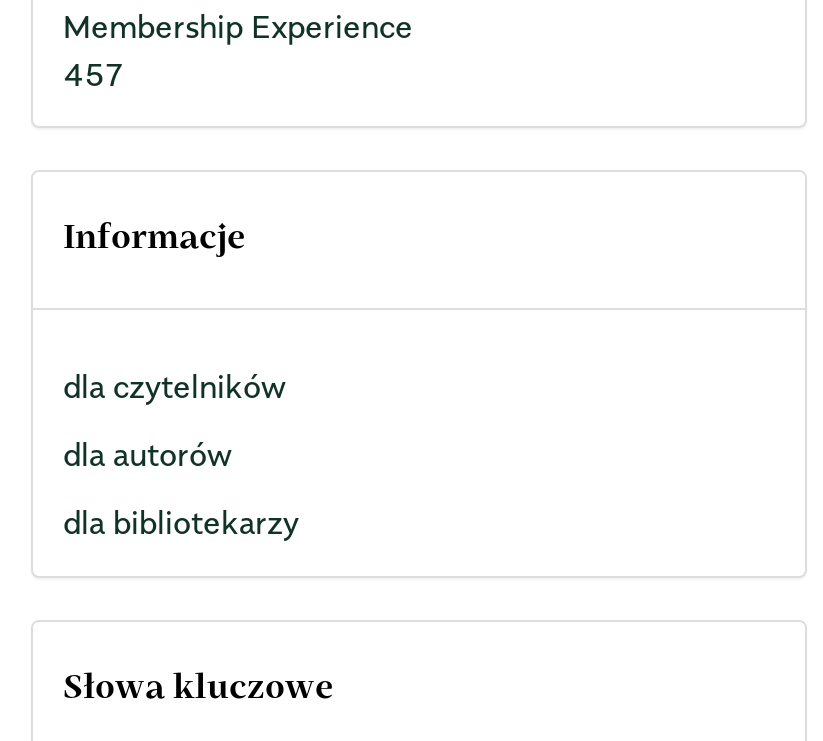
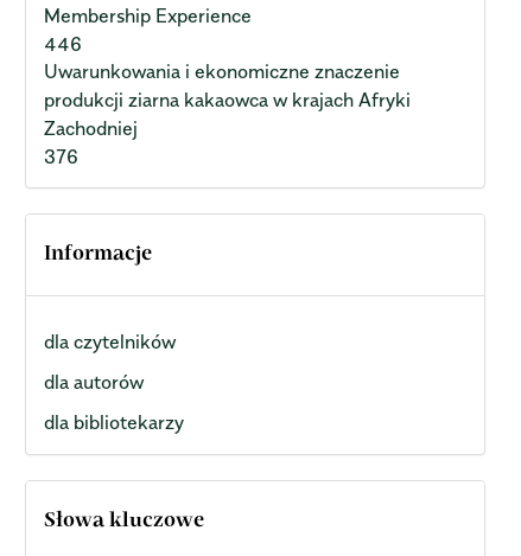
- 457
+ 446
+ Uwarunkowania i ekonomiczne znaczenie
+ produkcji ziarna kakaowca w krajach Afryki
+ Zachodniej
+ 376
